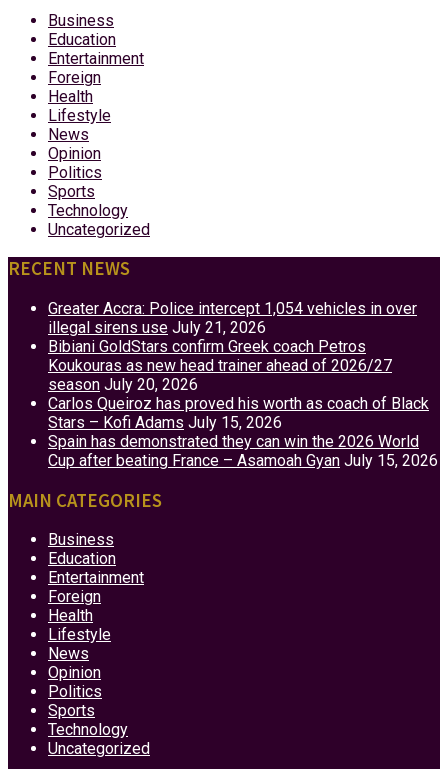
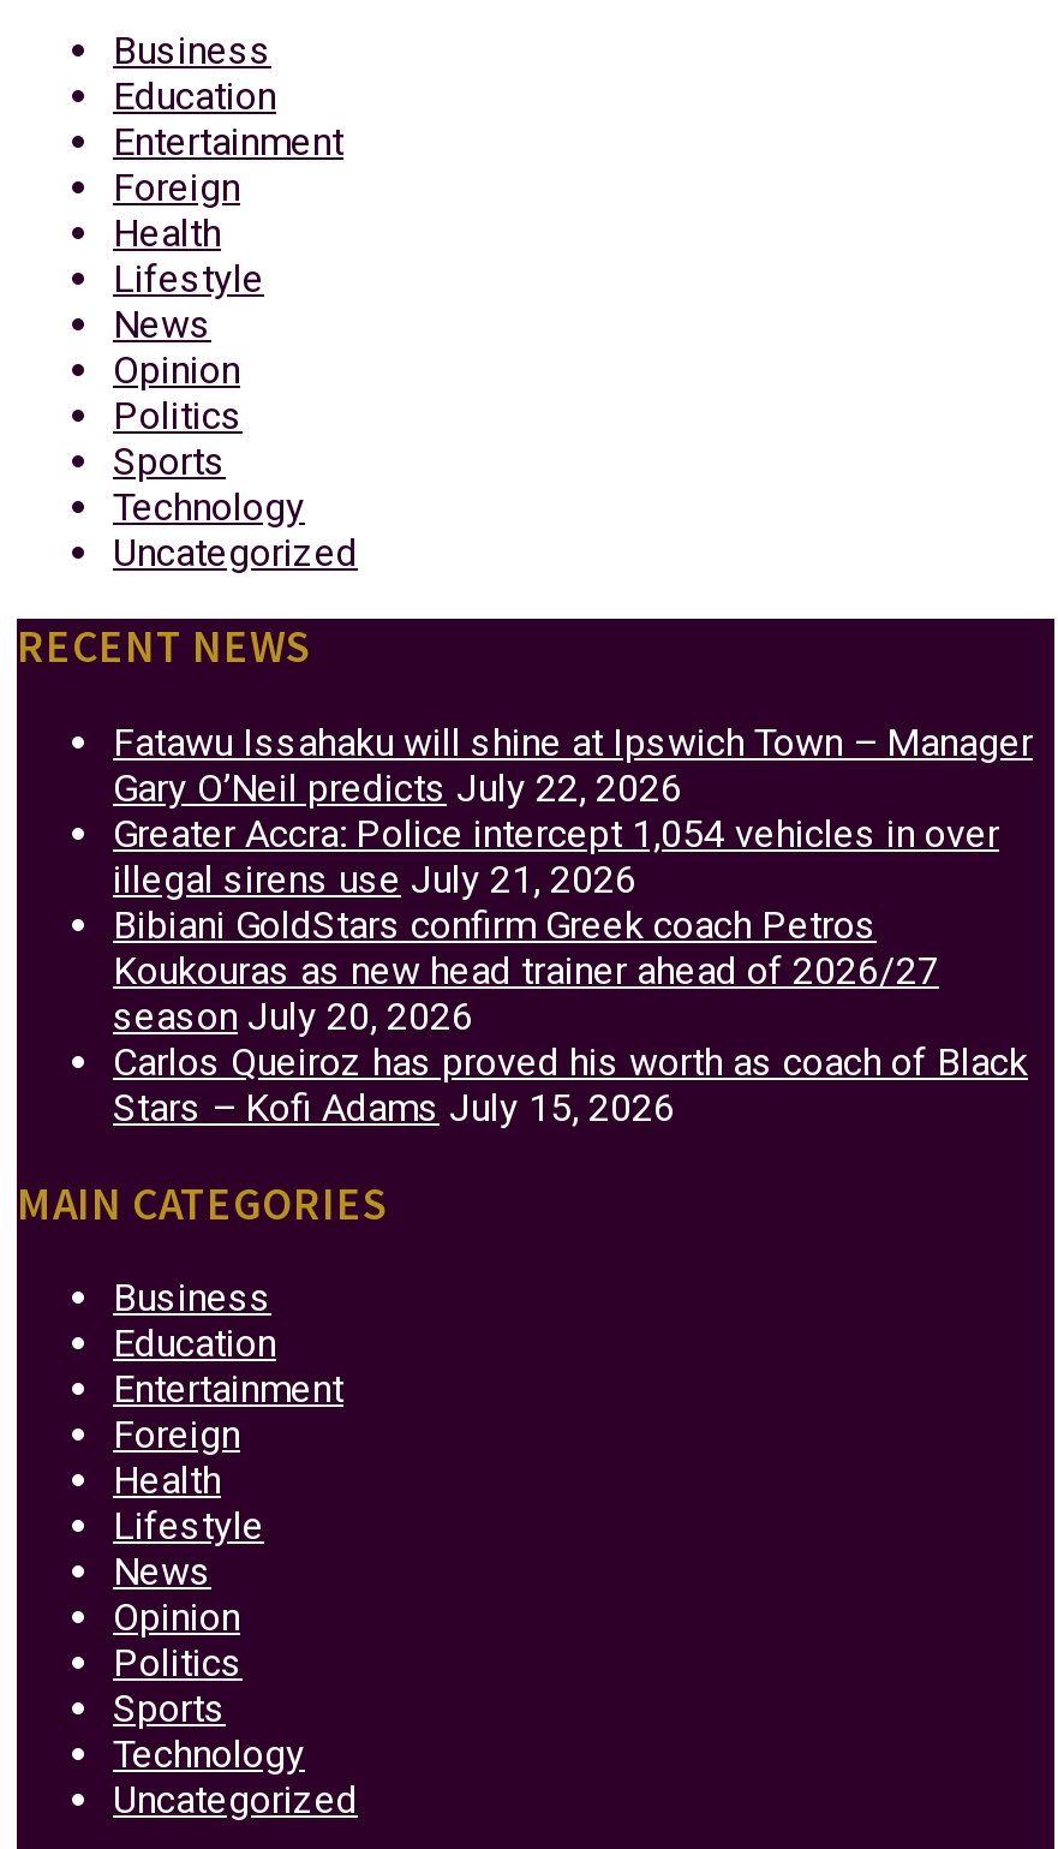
+ Fatawu Issahaku will shine at Ipswich Town – Manager
+ Gary O’Neil predicts July 22, 2026

moved down: Greater Accra: Police intercept 1,054 vehicles in over | illegal sirens use July 21, 2026 | Bibiani GoldStars confirm Greek coach Petros | Koukouras as new head trainer ahead of 2026/27 | season July 20, 2026 | Carlos Queiroz has proved his worth as coach of Black | Stars – Kofi Adams July 15, 2026

- Spain has demonstrated they can win the 2026 World
- Cup after beating France – Asamoah Gyan July 15, 2026
